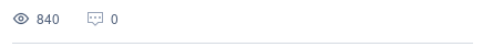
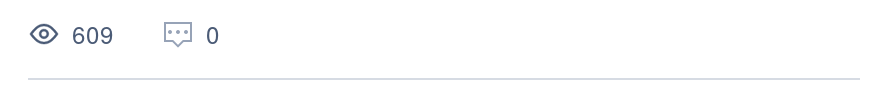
- 840
+ 609
